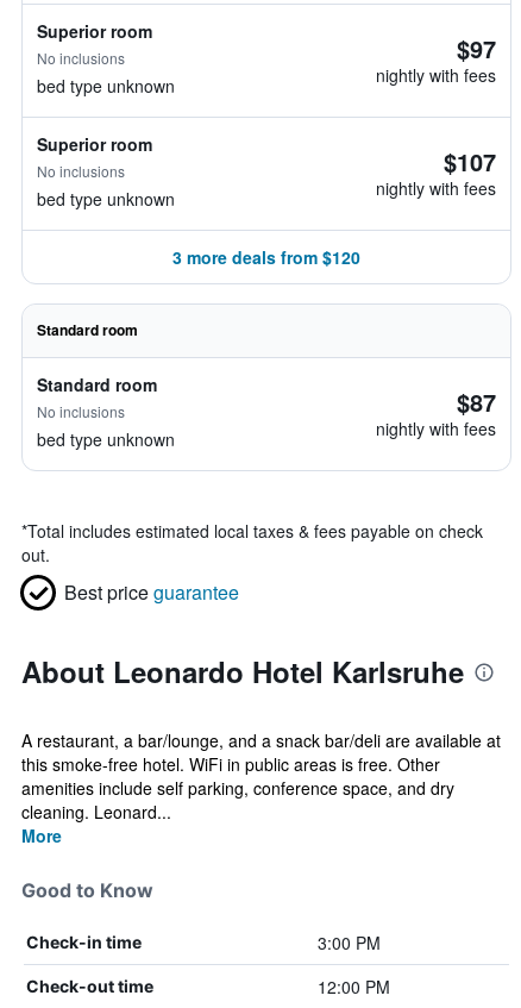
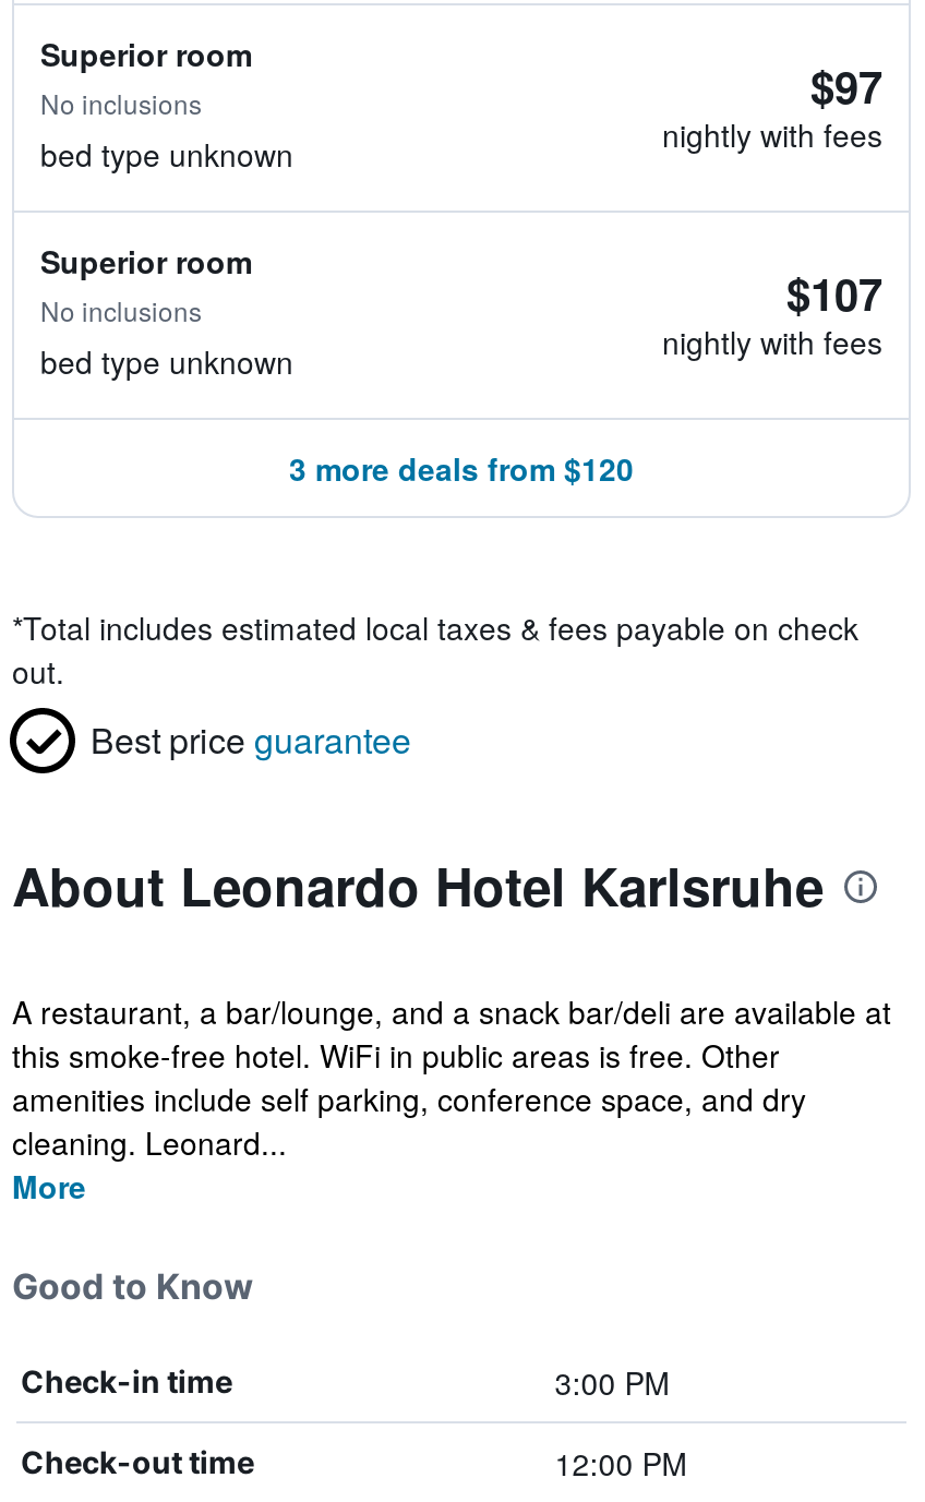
- Standard room
- Standard room
- No inclusions
- bed type unknown

- $87
- nightly with fees
